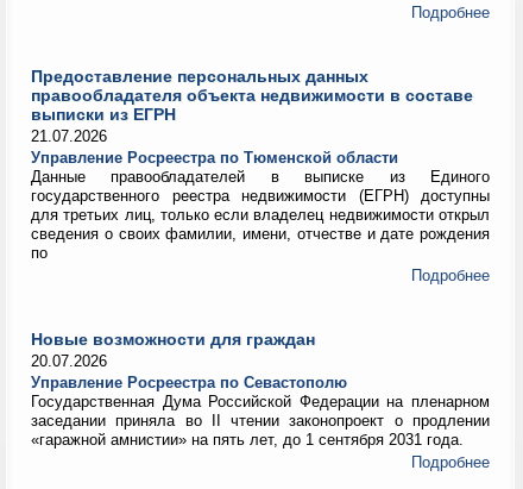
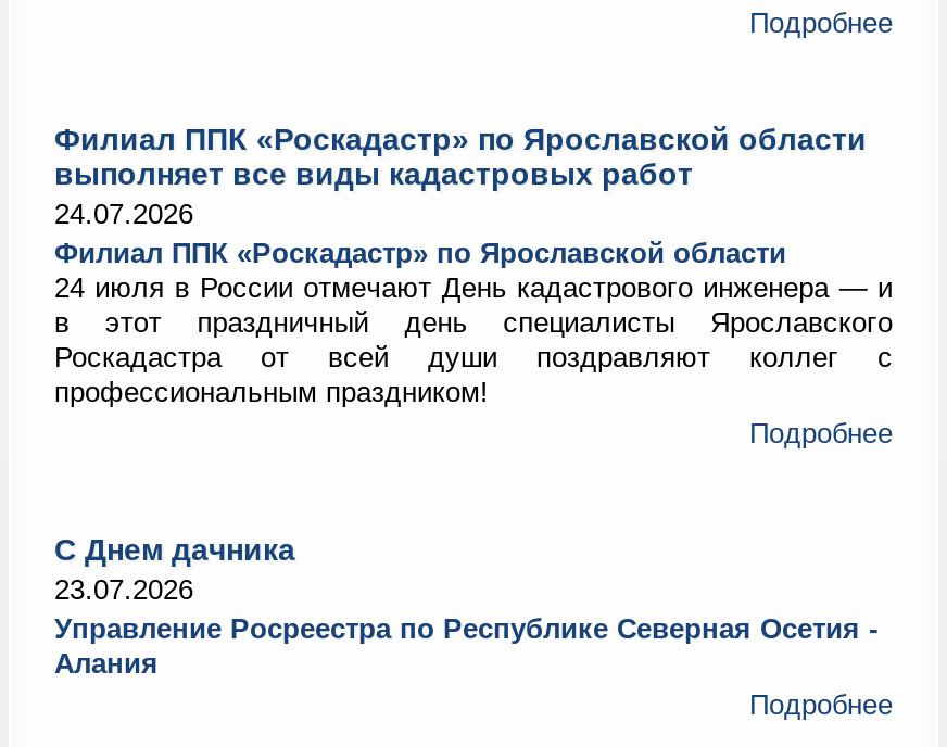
- Предоставление персональных данных
- правообладателя объекта недвижимости в составе
- выписки из ЕГРН
- 21.07.2026
- Управление Росреестра по Тюменской области
- Данные правообладателей в выписке из Единого
- государственного реестра недвижимости (ЕГРН) доступны
- для третьих лиц, только если владелец недвижимости открыл
- сведения о своих фамилии, имени, отчестве и дате рождения
- по
+ Филиал ППК «Роскадастр» по Ярославской области
+ выполняет все виды кадастровых работ
+ 24.07.2026
+ Филиал ППК «Роскадастр» по Ярославской области
+ 24 июля в России отмечают День кадастрового инженера — и
+ в этот праздничный день специалисты Ярославского
+ Роскадастра от всей души поздравляют коллег с
+ профессиональным праздником!

- Новые возможности для граждан
- 20.07.2026
- Управление Росреестра по Севастополю
- Государственная Дума Российской Федерации на пленарном
- заседании приняла во II чтении законопроект о продлении
- «гаражной амнистии» на пять лет, до 1 сентября 2031 года.
+ С Днем дачника
+ 23.07.2026
+ Управление Росреестра по Республике Северная Осетия -
+ Алания
